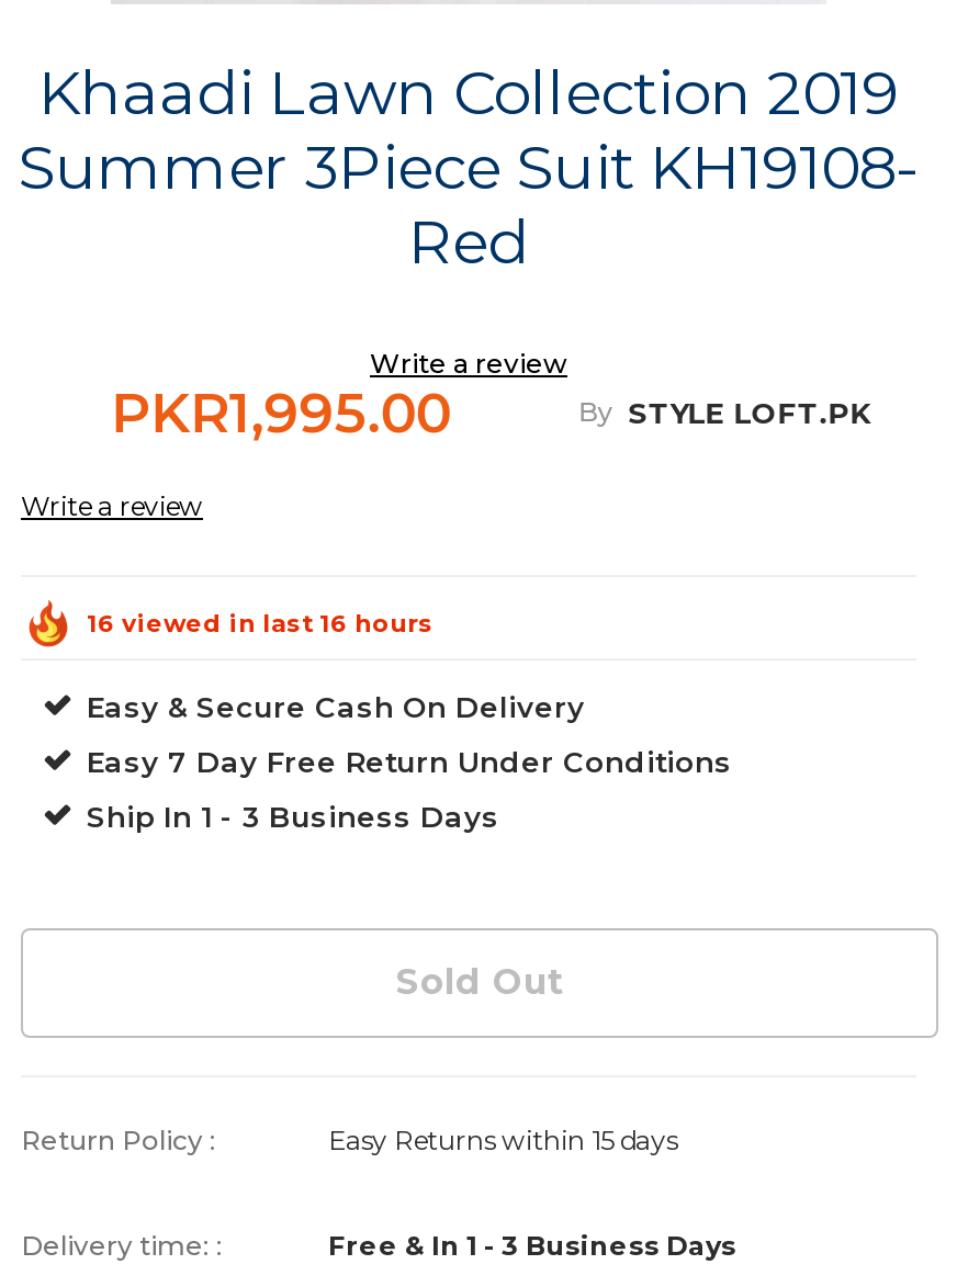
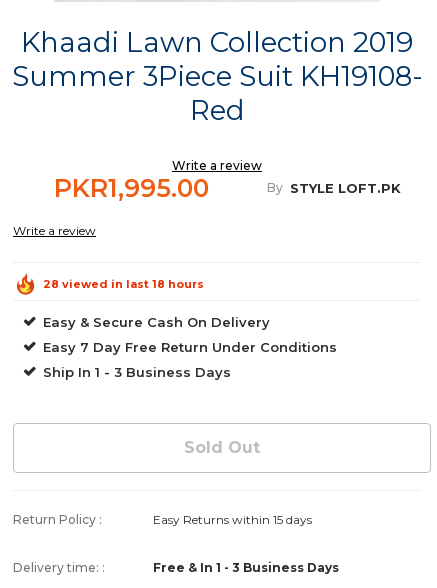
- 16 viewed in last 16 hours
+ 28 viewed in last 18 hours
